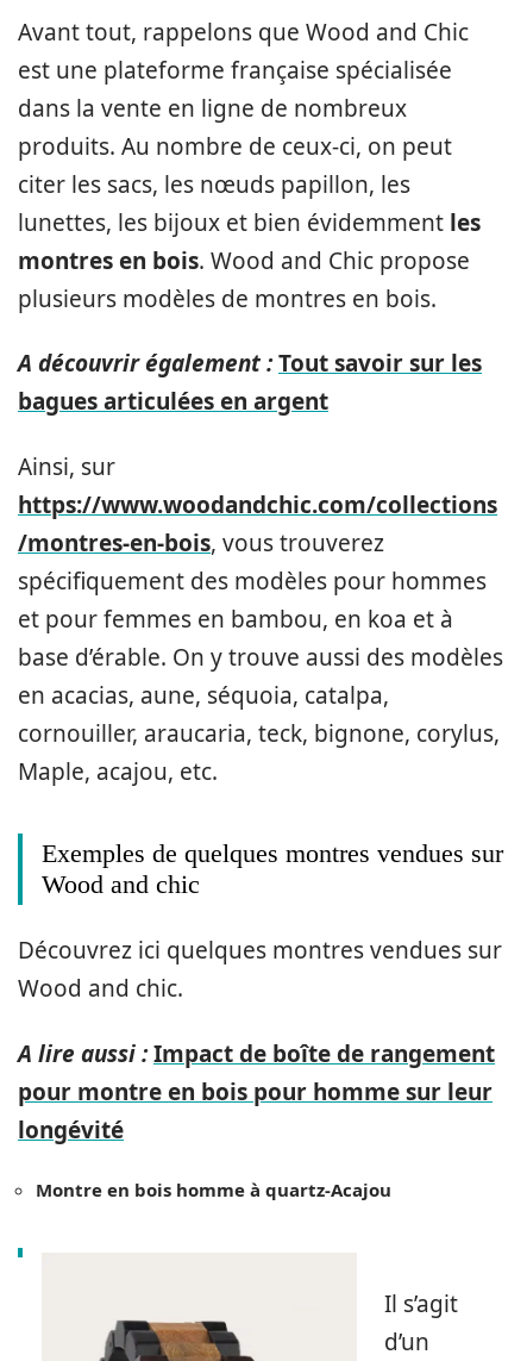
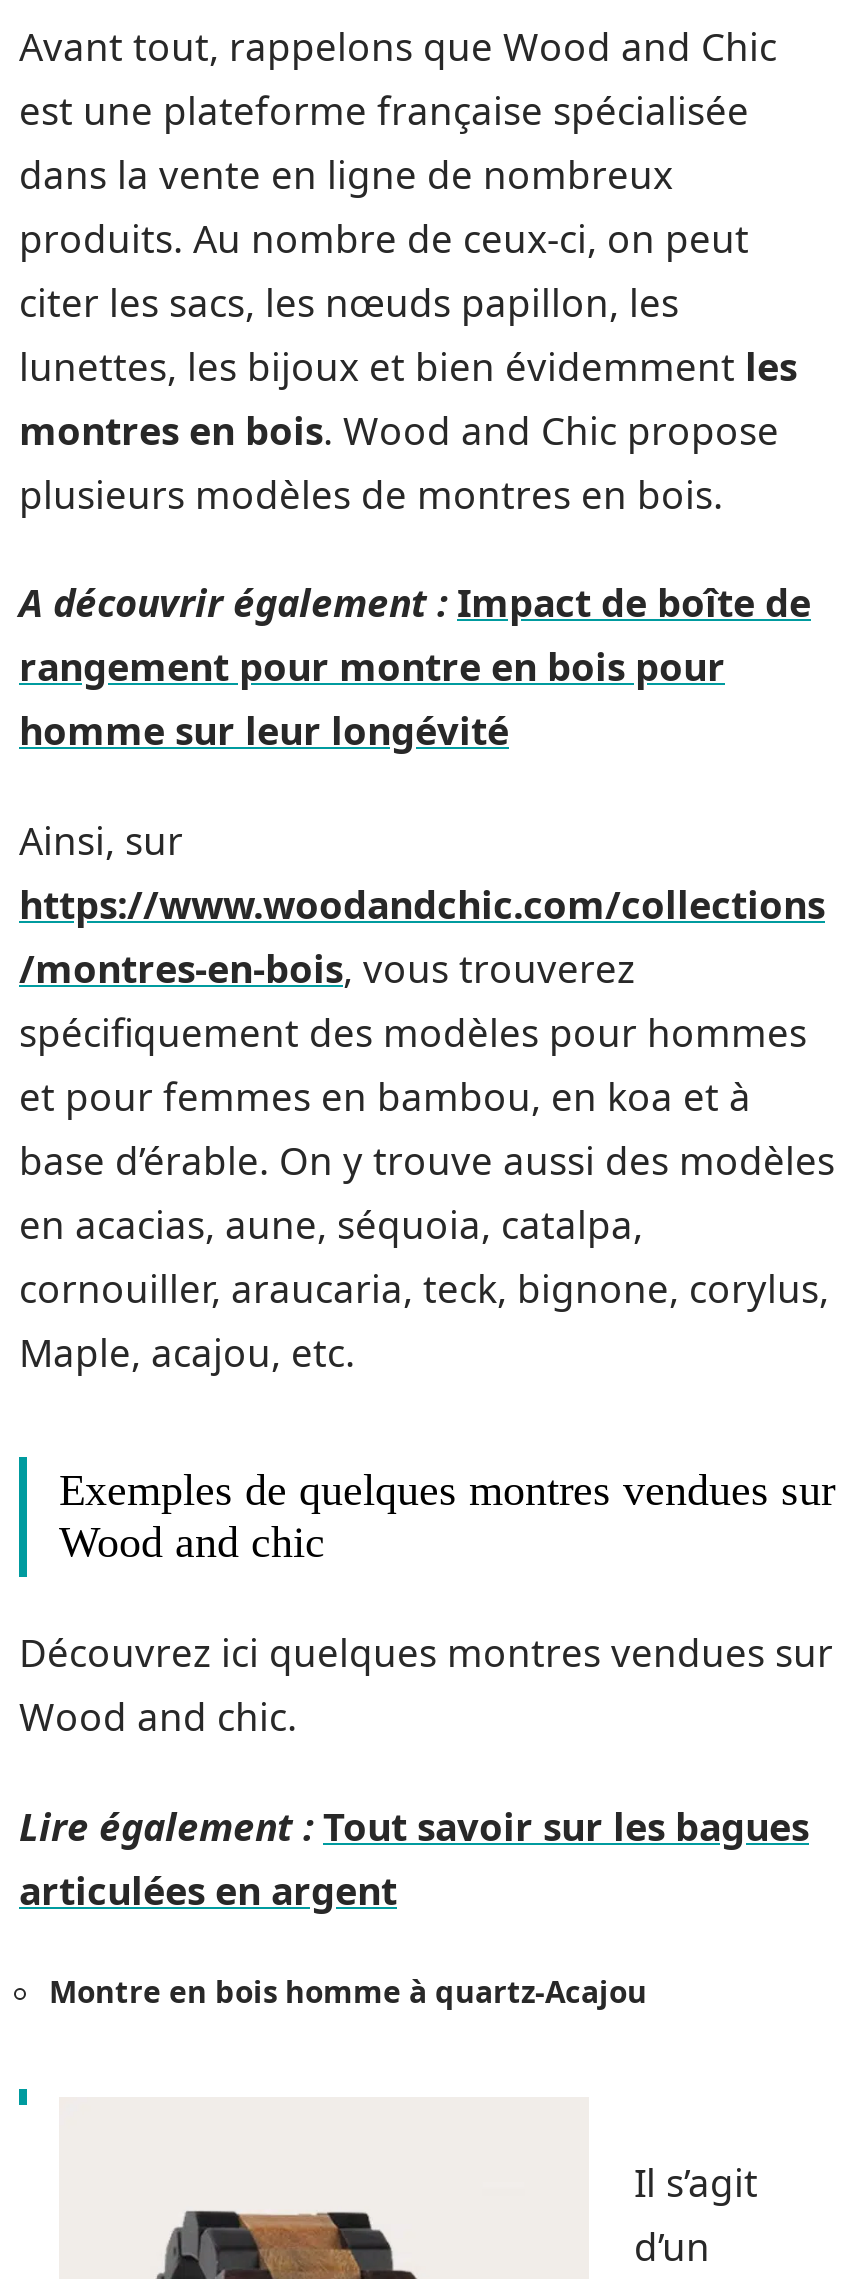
- A découvrir également : Tout savoir sur les
- bagues articulées en argent
+ A découvrir également : Impact de boîte de
+ rangement pour montre en bois pour
+ homme sur leur longévité

moved down: Ainsi, sur | https://www.woodandchic.com/collections | /montres-en-bois, vous trouverez | ... | Découvrez ici quelques montres vendues sur | Wood and chic.

- A lire aussi : Impact de boîte de rangement
- pour montre en bois pour homme sur leur
- longévité
+ Lire également : Tout savoir sur les bagues
+ articulées en argent
